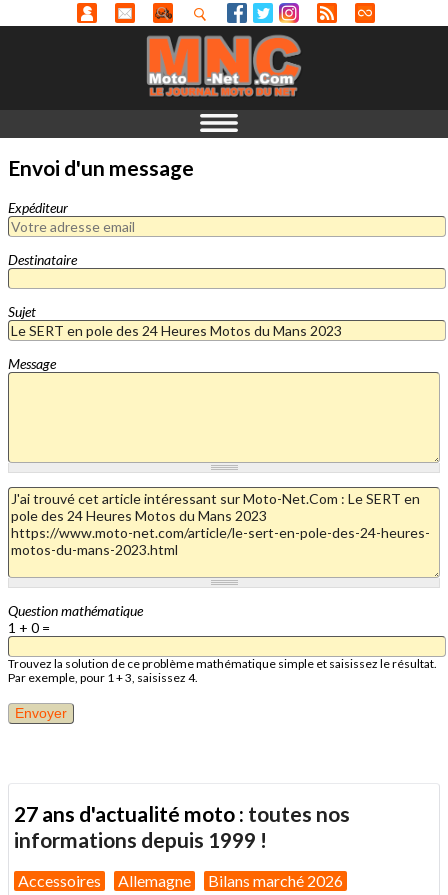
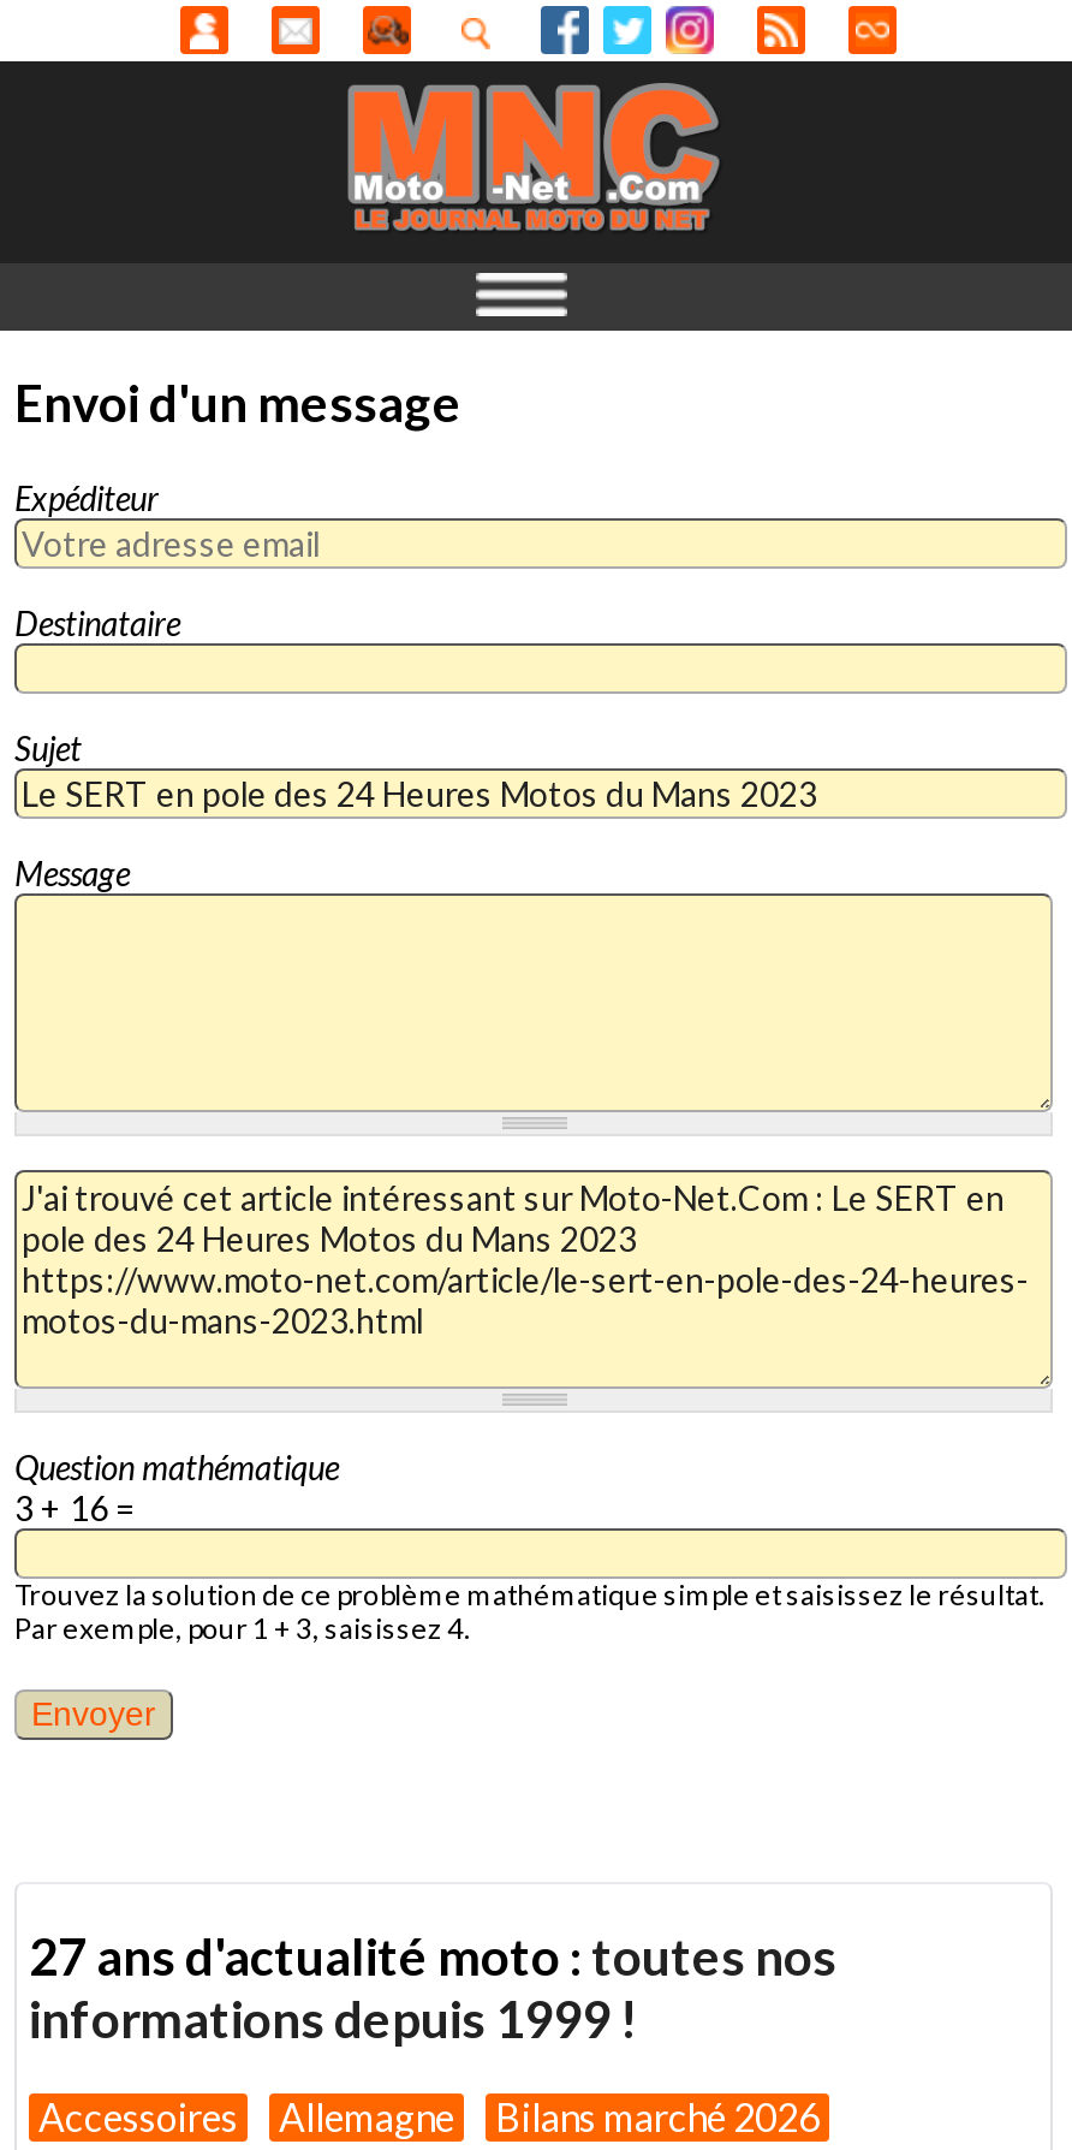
- 1 + 0 =
+ 3 + 16 =
